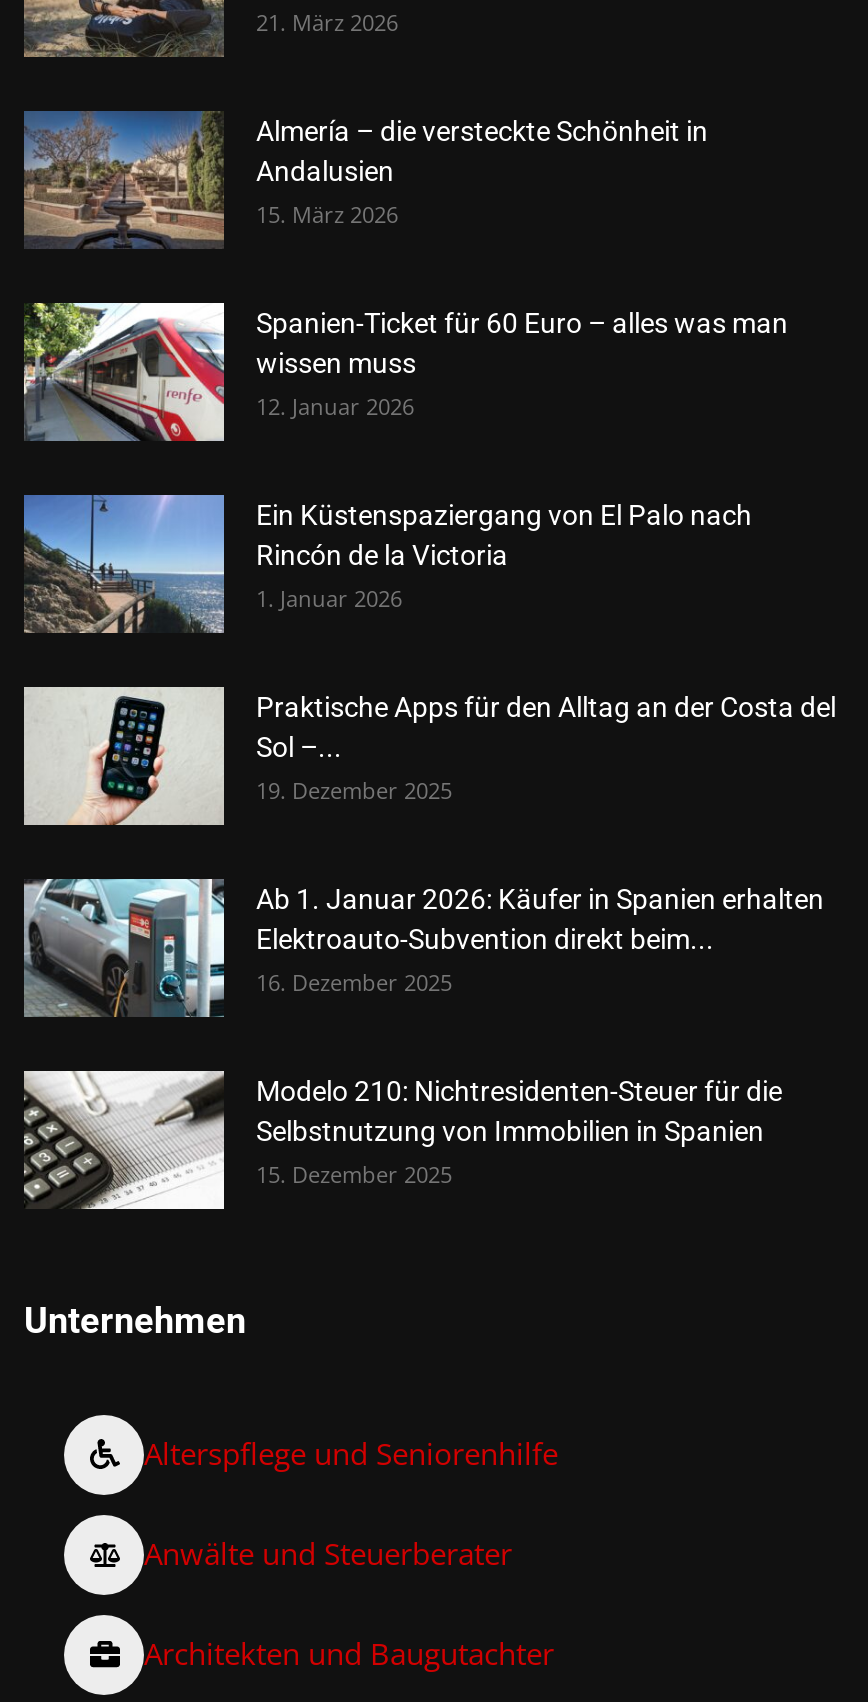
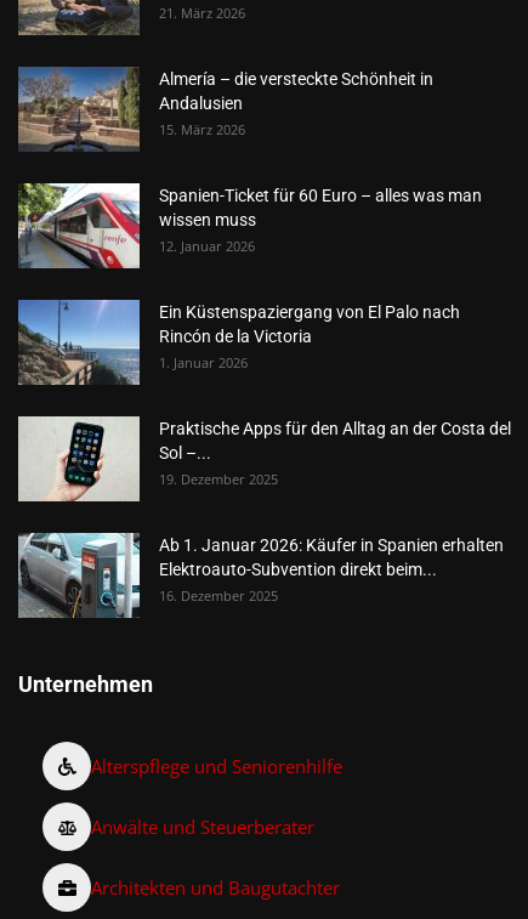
- [image]
- Modelo 210: Nichtresidenten-Steuer für die
- Selbstnutzung von Immobilien in Spanien
- 15. Dezember 2025
